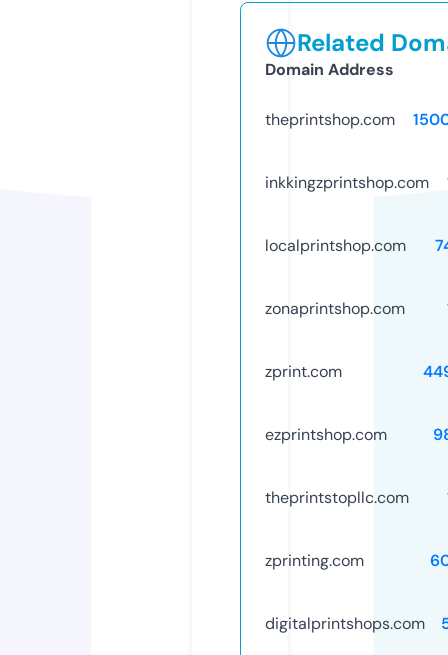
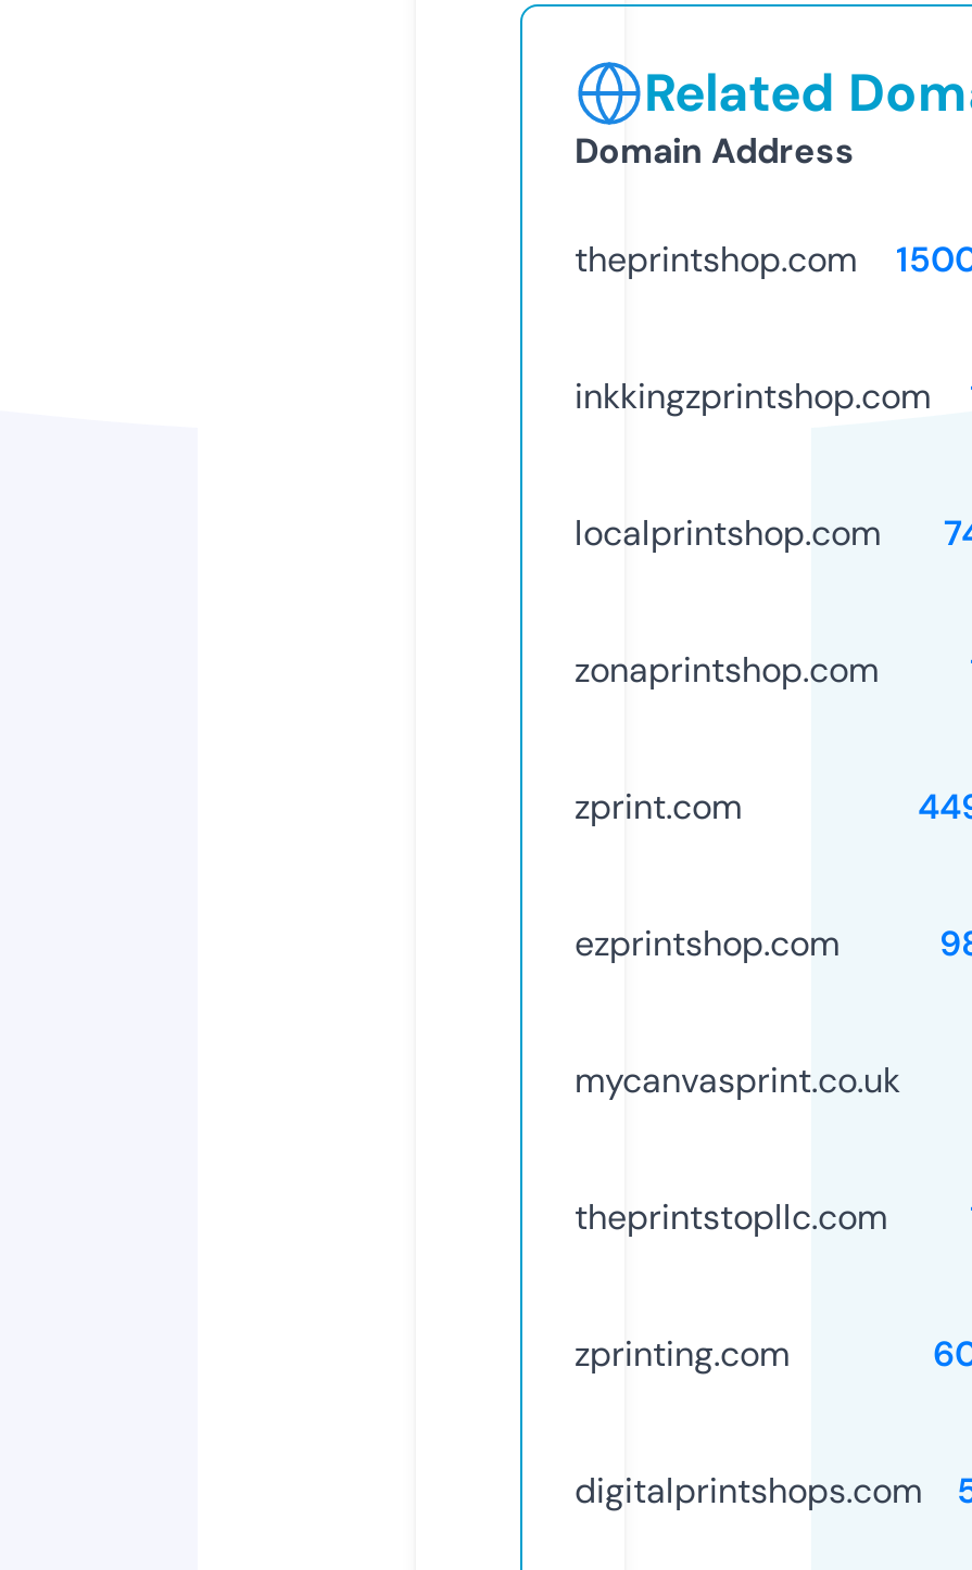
+ mycanvasprint.co.uk
